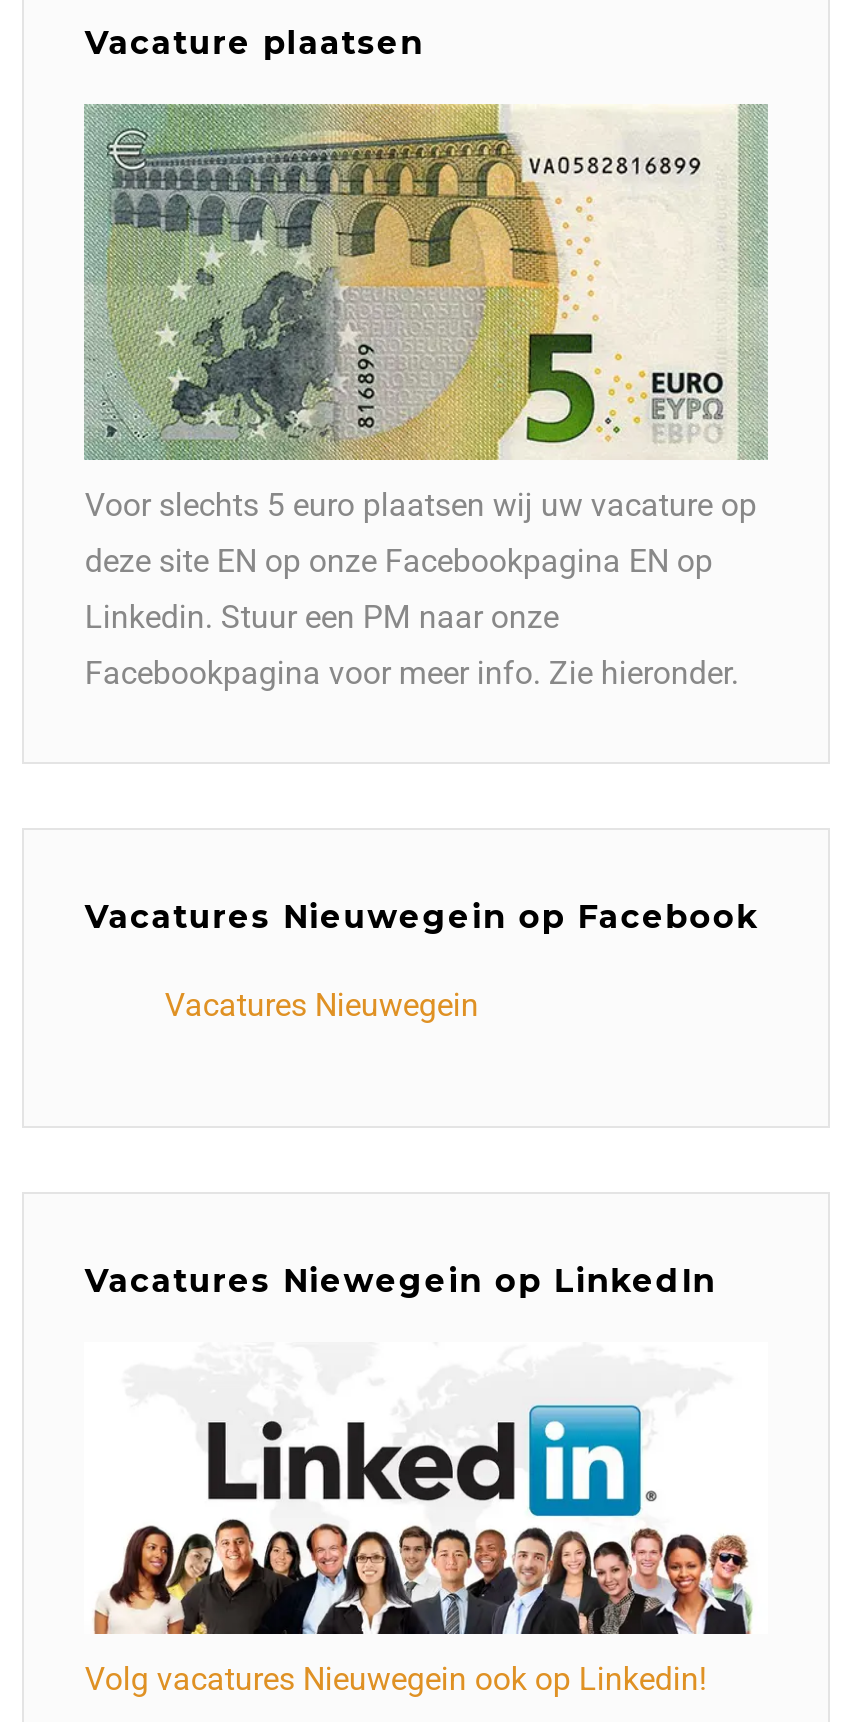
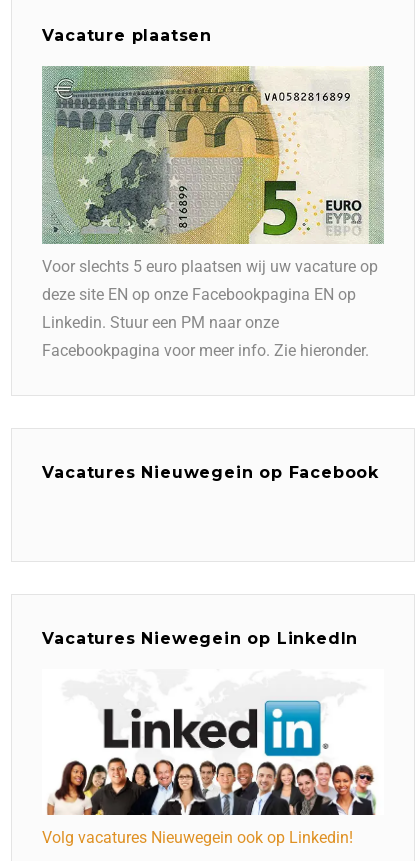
- Vacatures Nieuwegein
